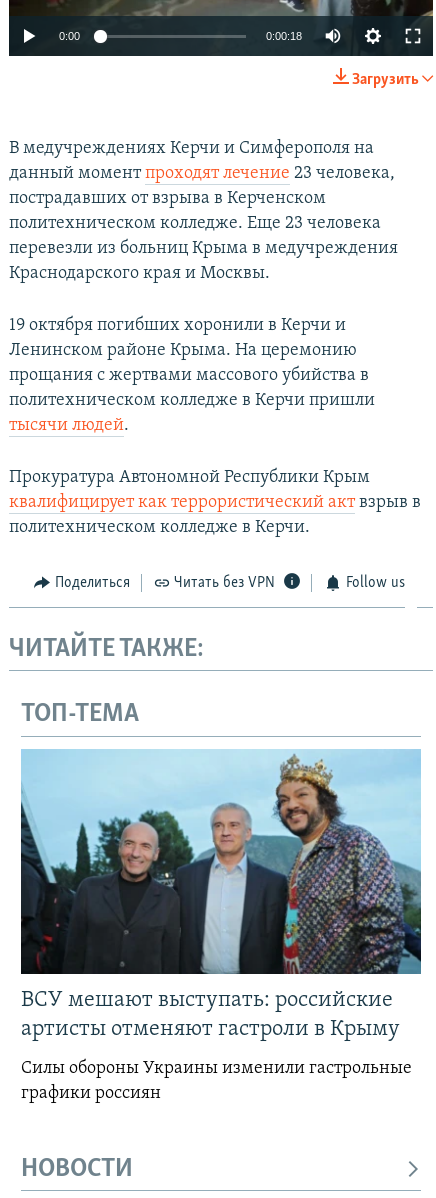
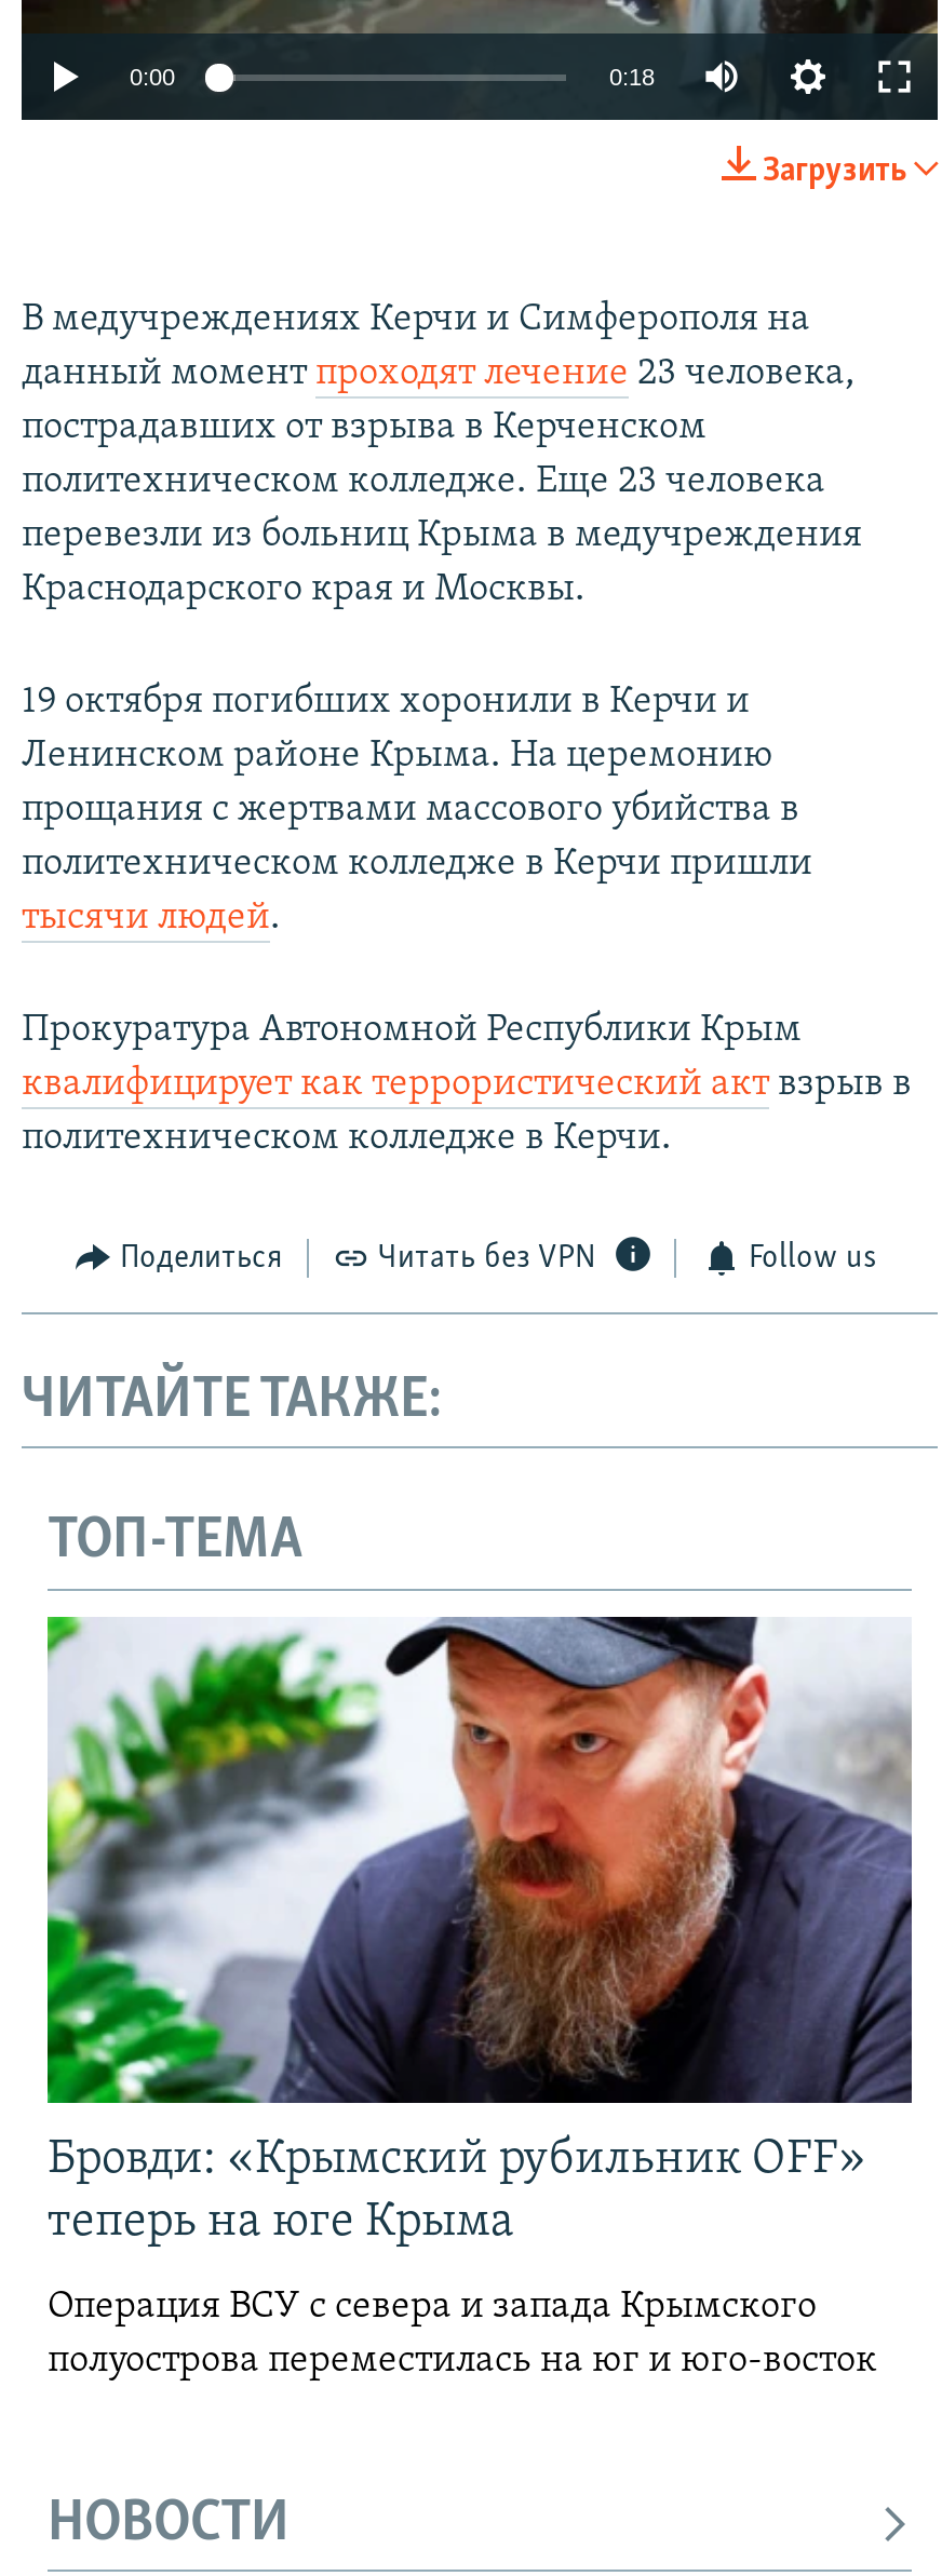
- 0:00:18
+ 0:18

- [image]
- ВСУ мешают выступать: российские
- артисты отменяют гастроли в Крыму
+ [image]
+ Бровди: «Крымский рубильник OFF»
+ теперь на юге Крыма

- Силы обороны Украины изменили гастрольные
- графики россиян
+ Операция ВСУ с севера и запада Крымского
+ полуострова переместилась на юг и юго-восток
